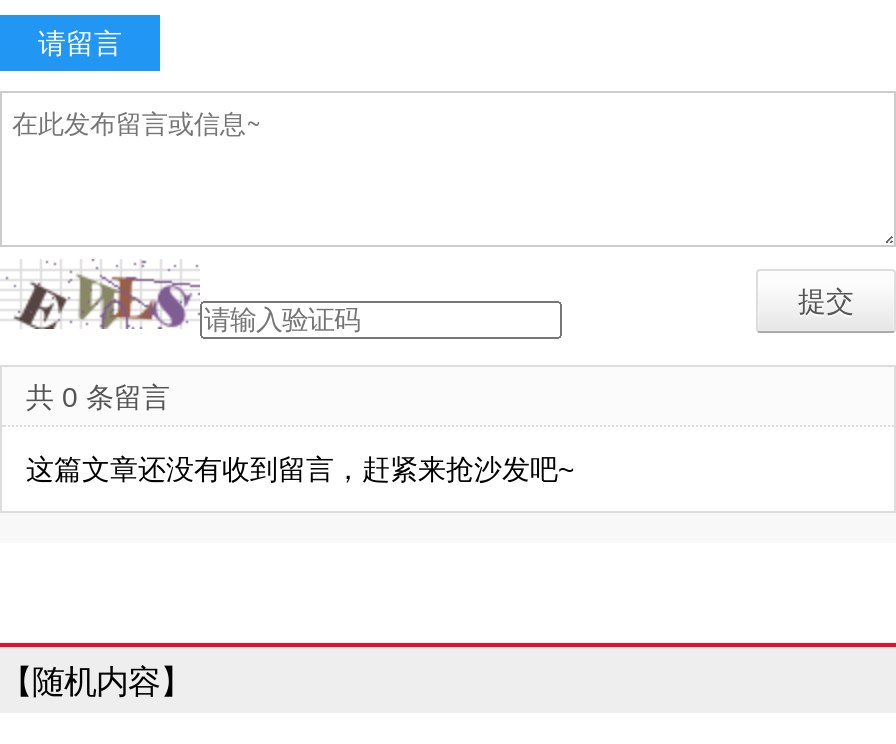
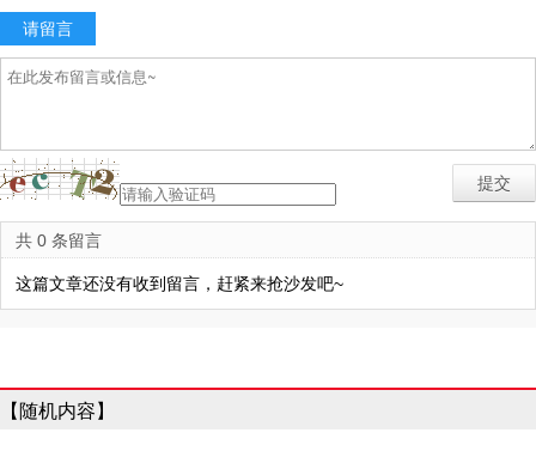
- [image]
+ [image]
